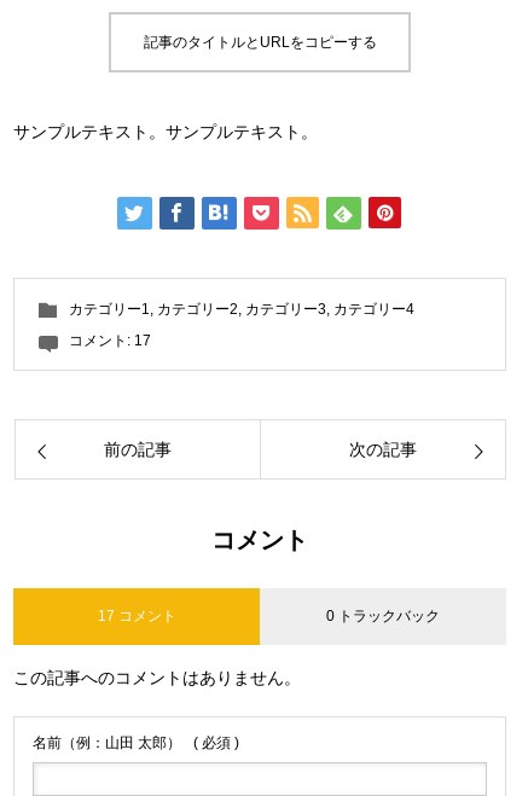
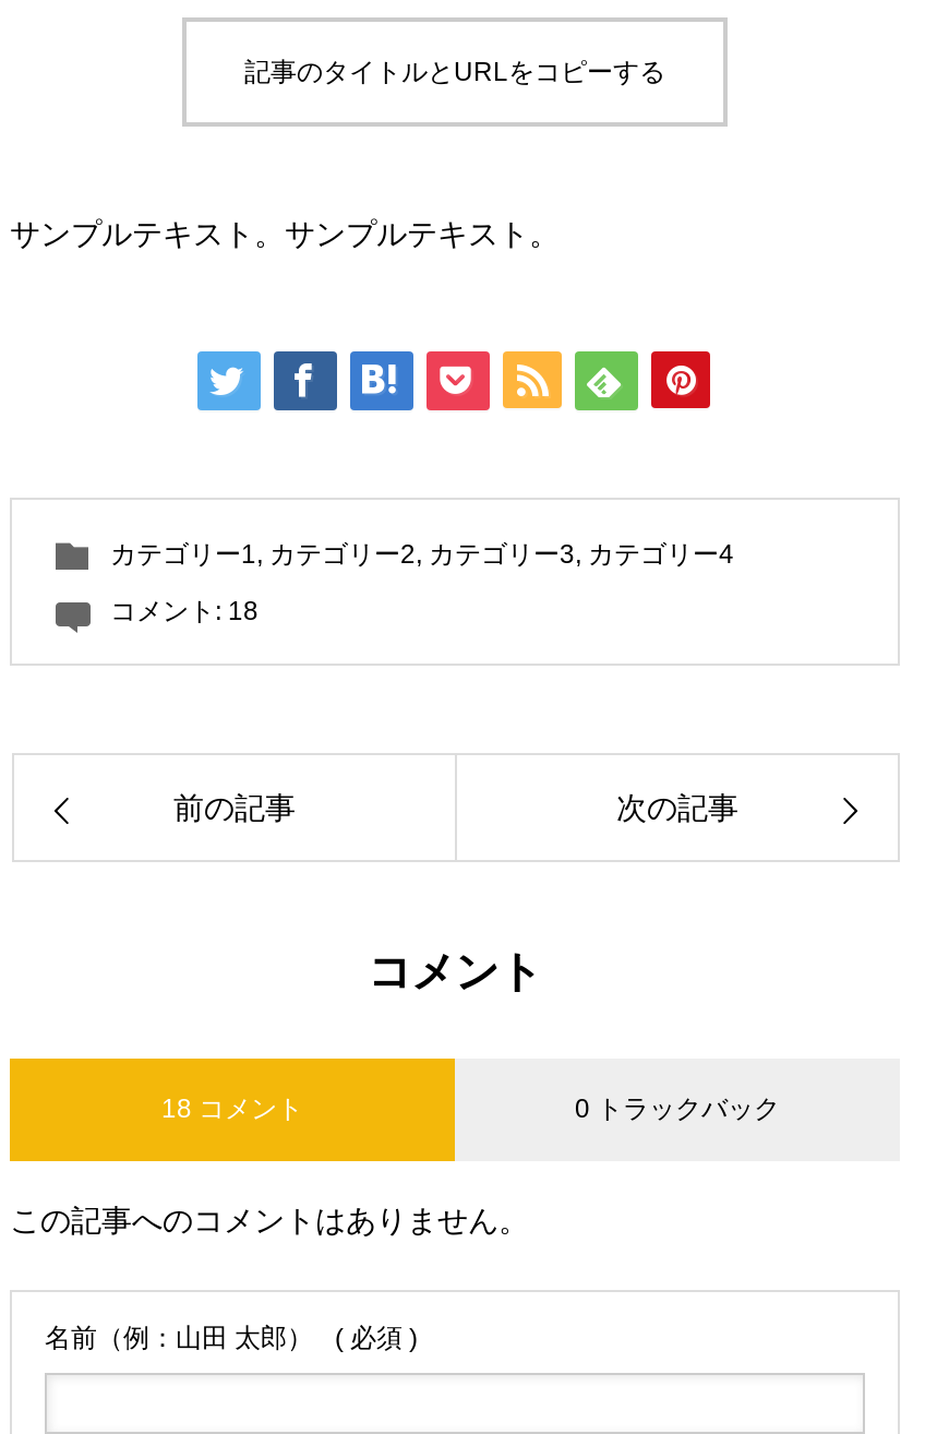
- コメント: 17
+ コメント: 18

- 17 コメント
+ 18 コメント
